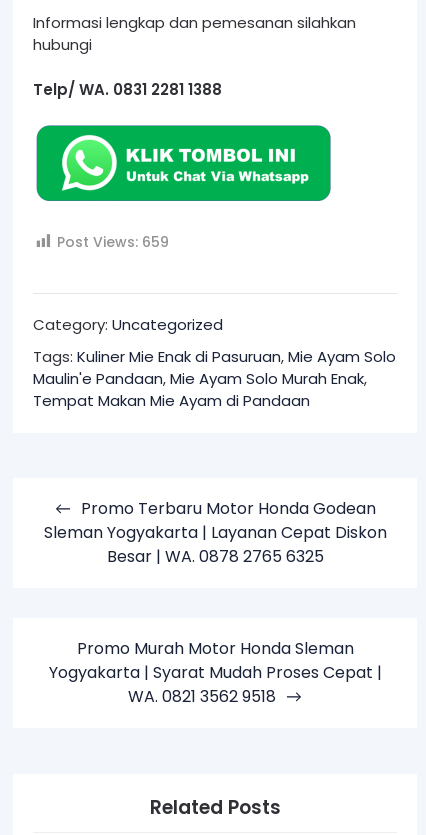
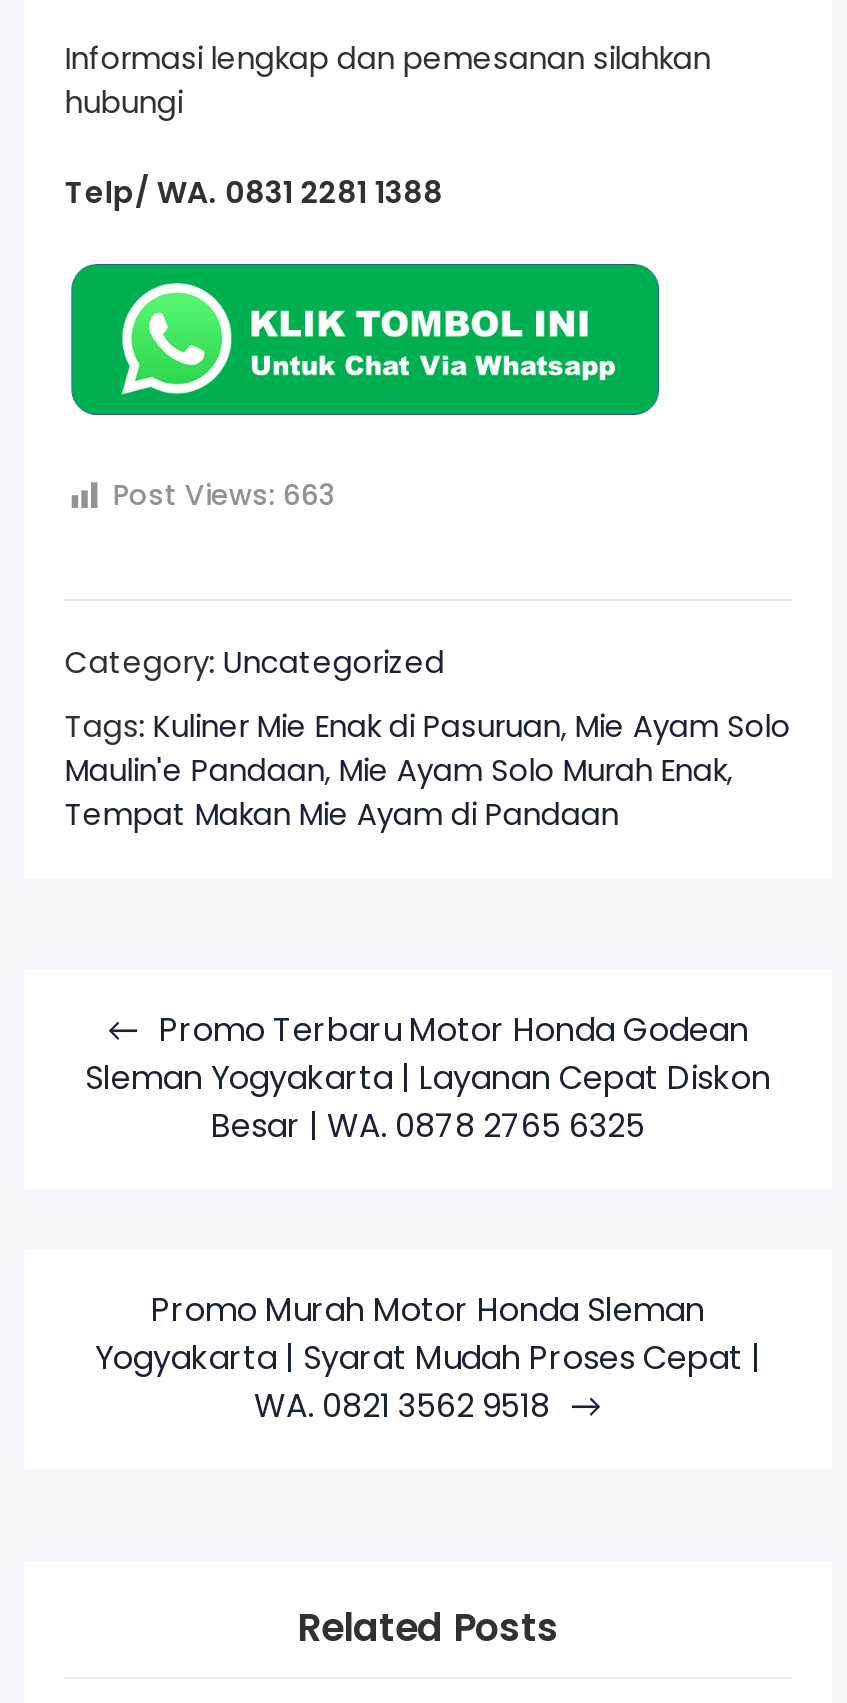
- Post Views: 659
+ Post Views: 663
